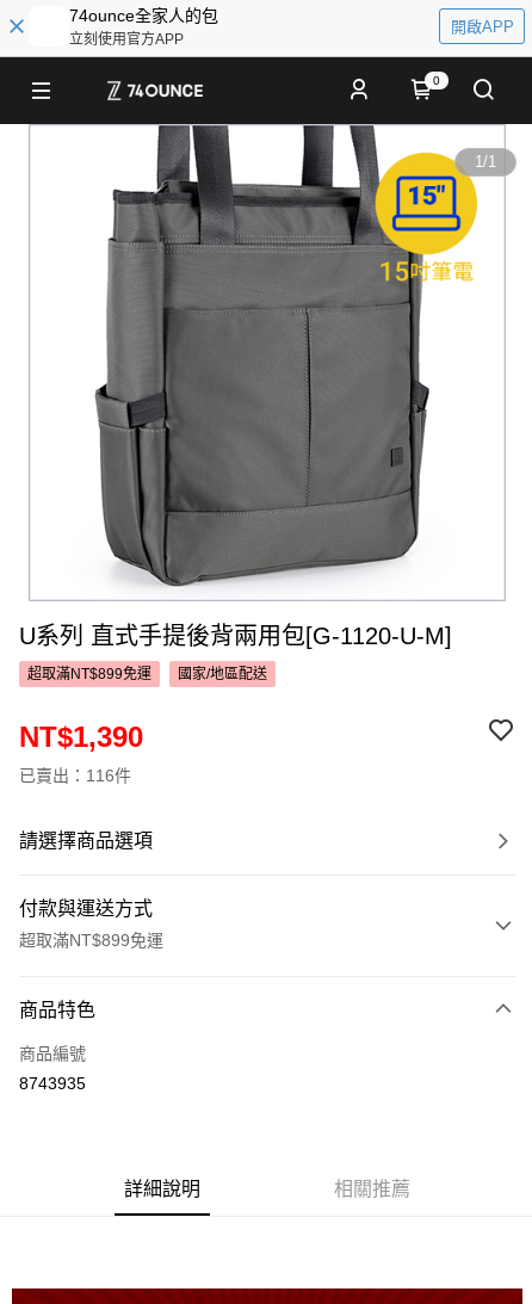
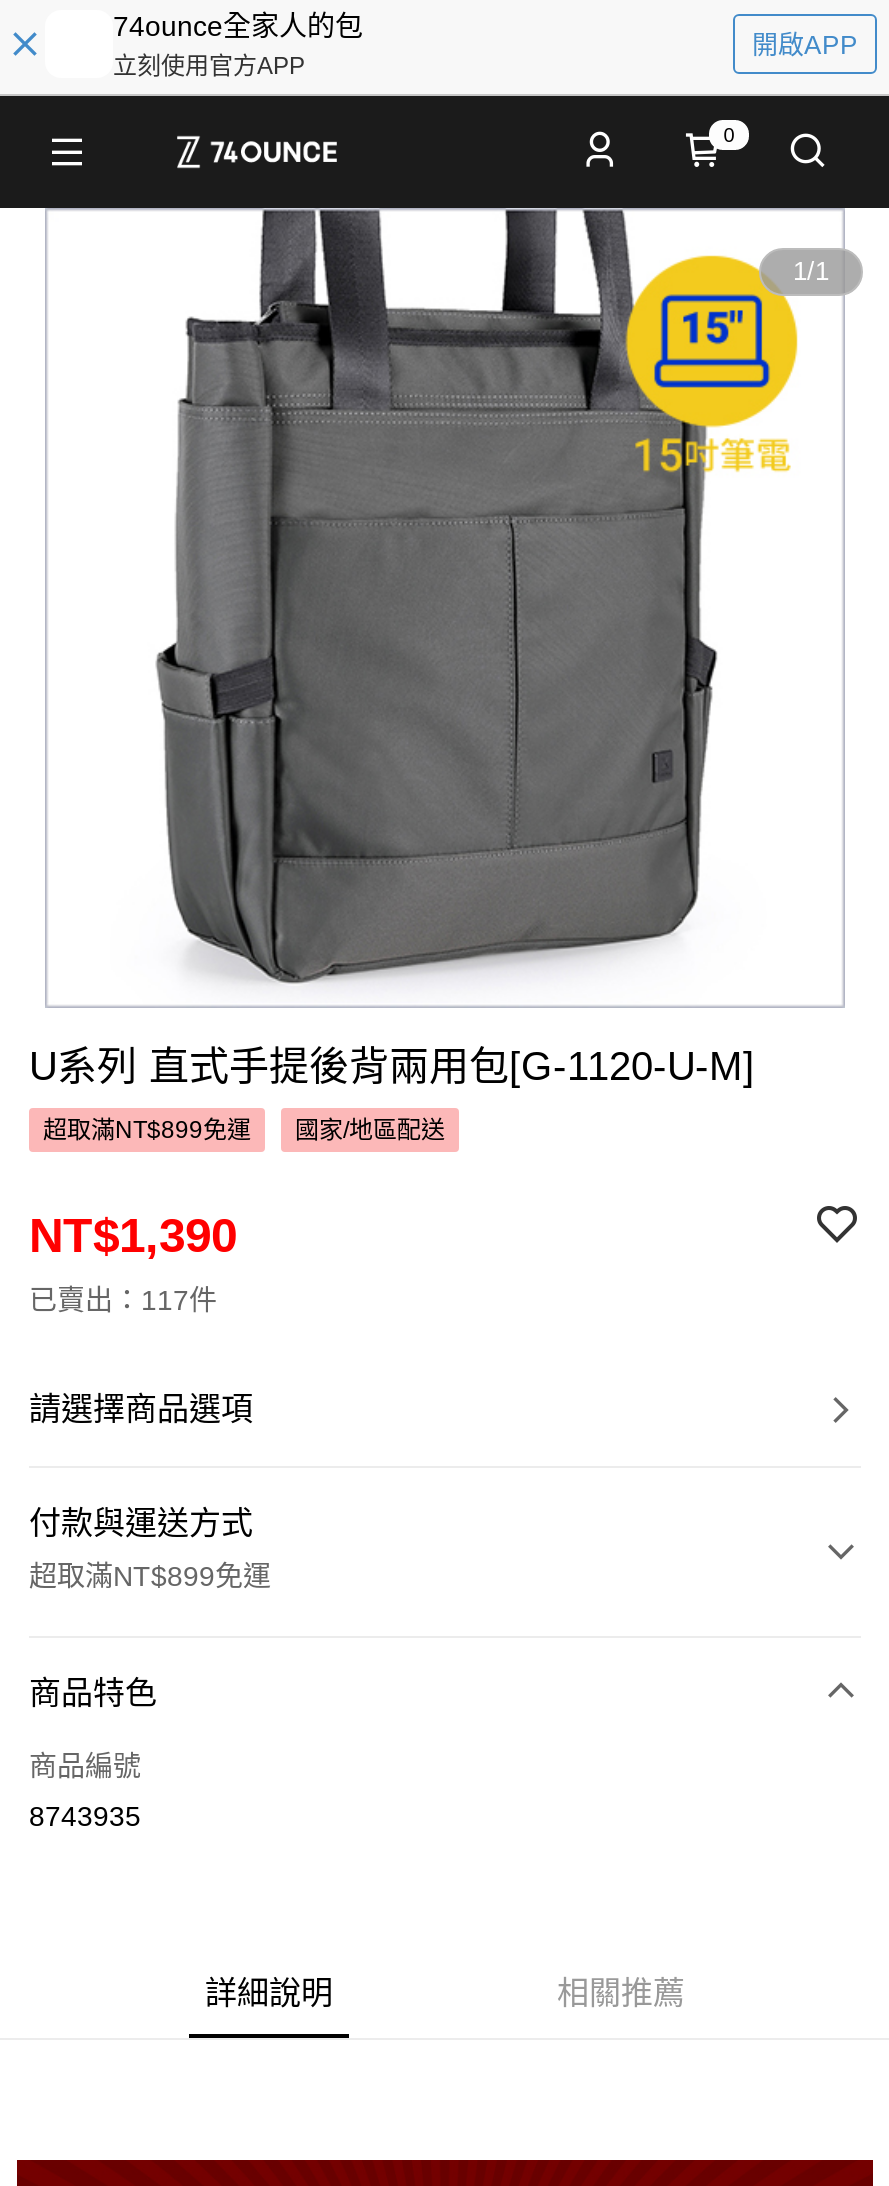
- 已賣出：116件
+ 已賣出：117件
